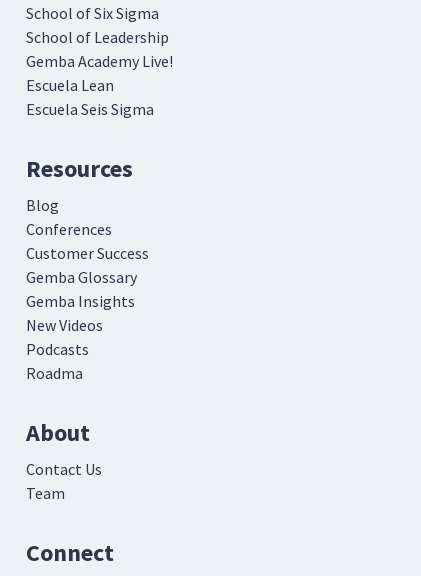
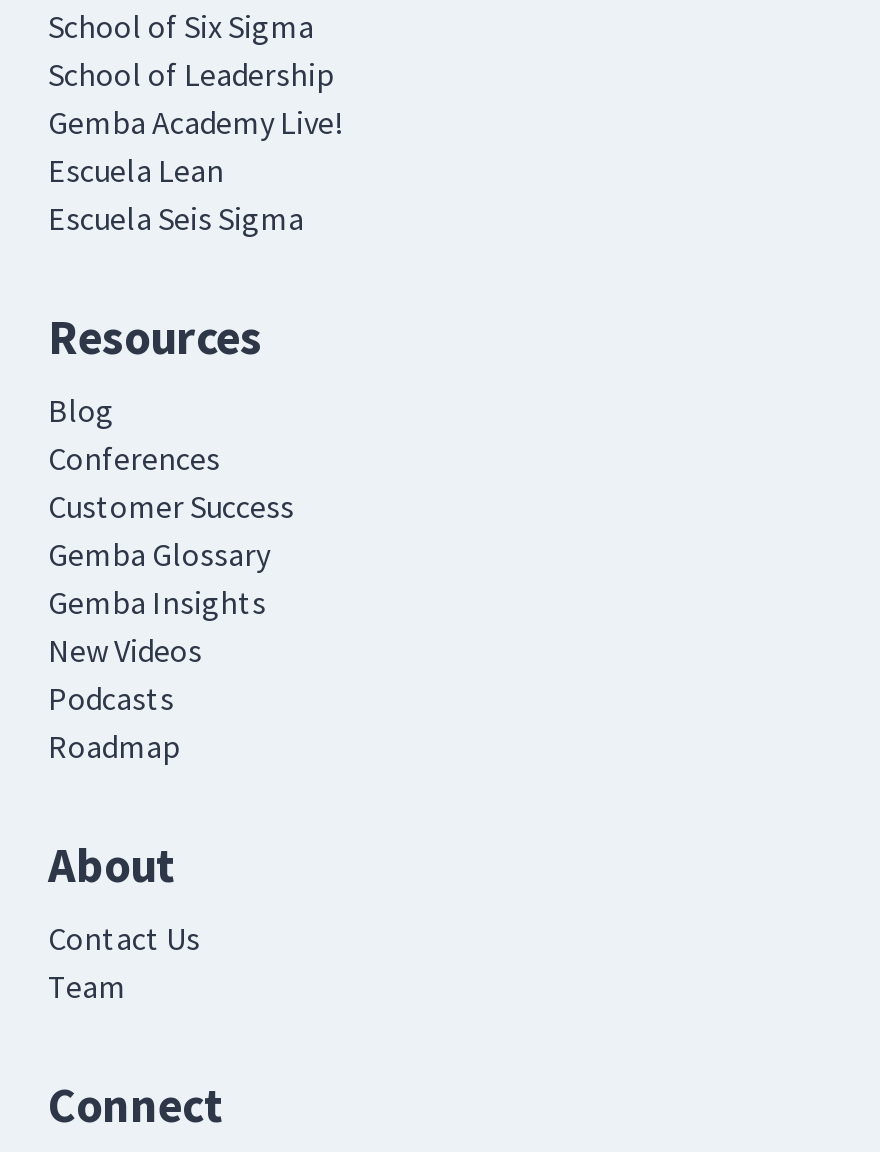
- Roadma
+ Roadmap
